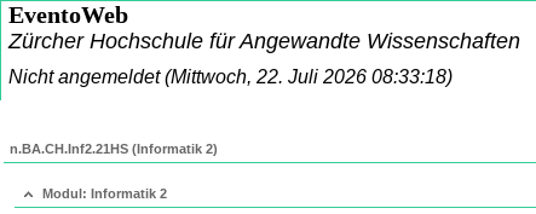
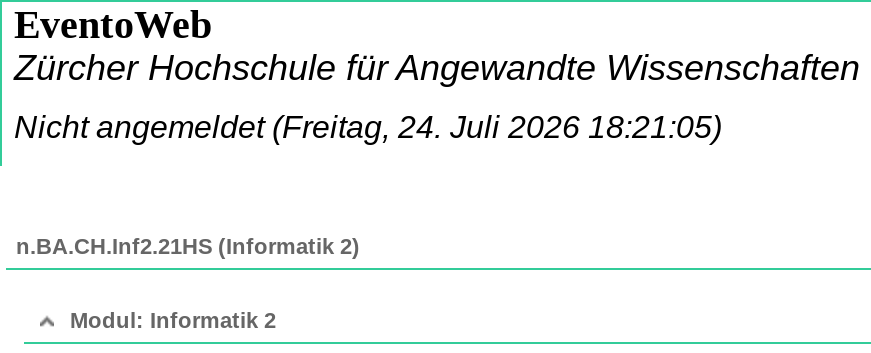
- Nicht angemeldet (Mittwoch, 22. Juli 2026 08:33:18)
+ Nicht angemeldet (Freitag, 24. Juli 2026 18:21:05)
